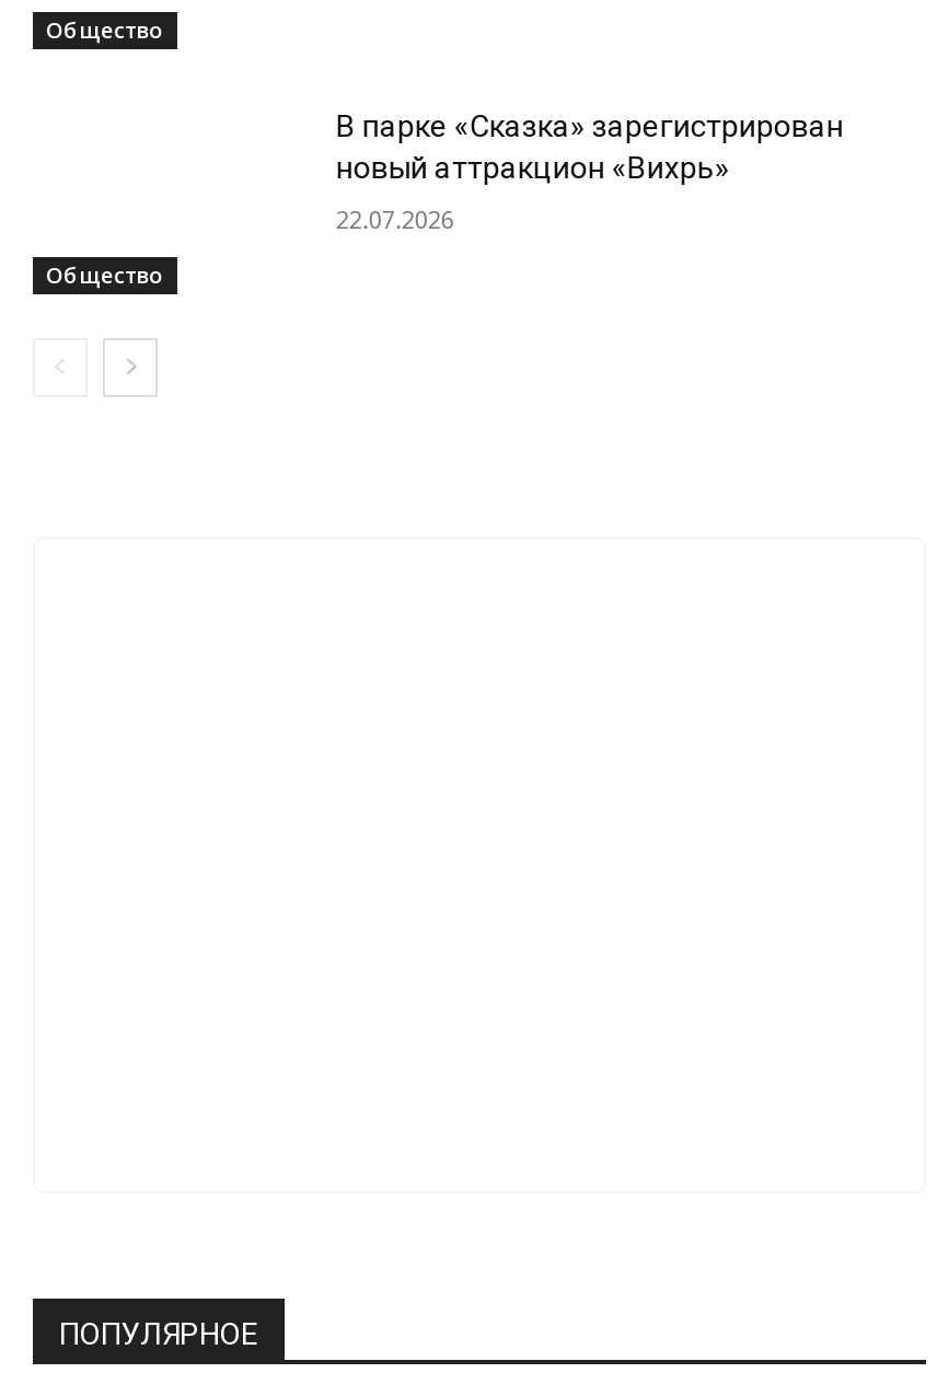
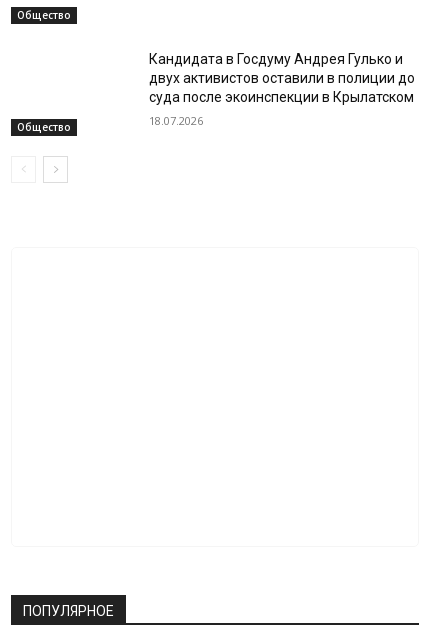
- В парке «Сказка» зарегистрирован
- новый аттракцион «Вихрь»
+ Кандидата в Госдуму Андрея Гулько и
+ двух активистов оставили в полиции до
+ суда после экоинспекции в Крылатском

- 22.07.2026
+ 18.07.2026
